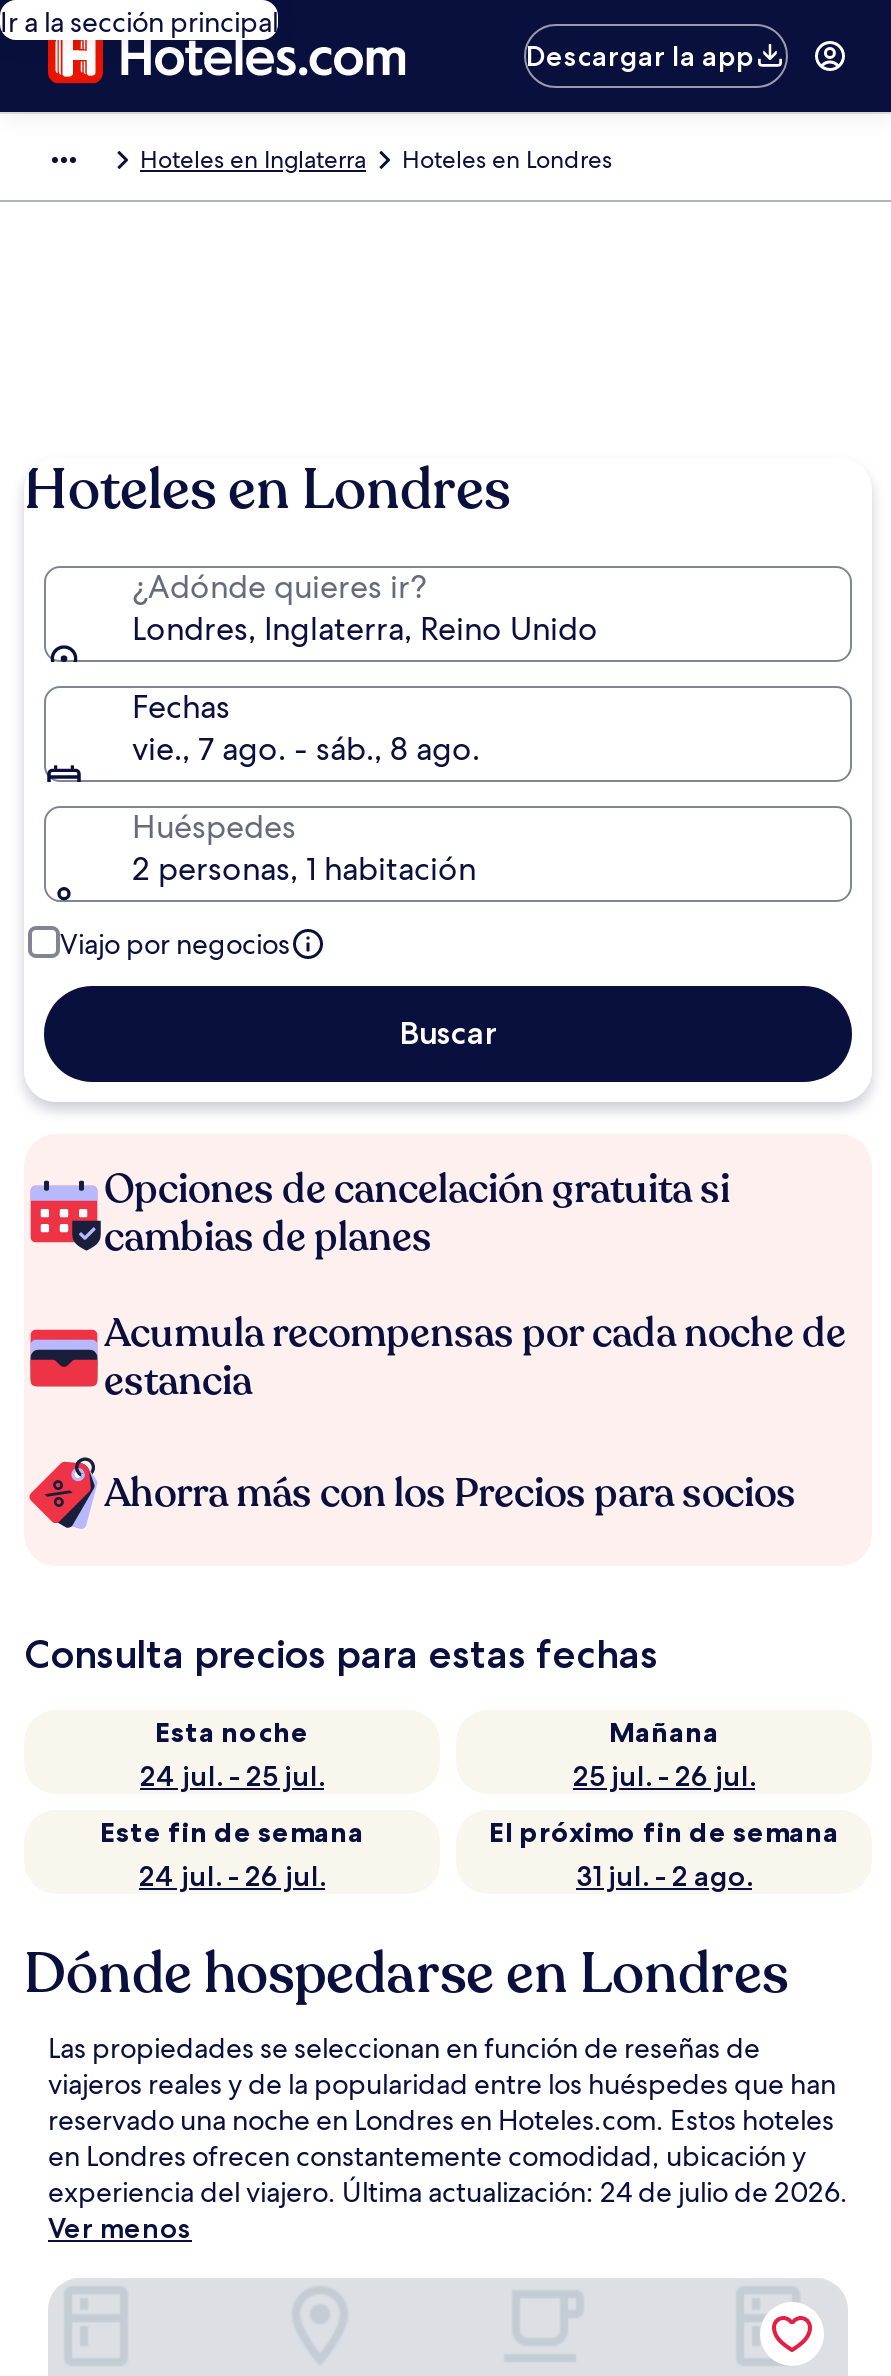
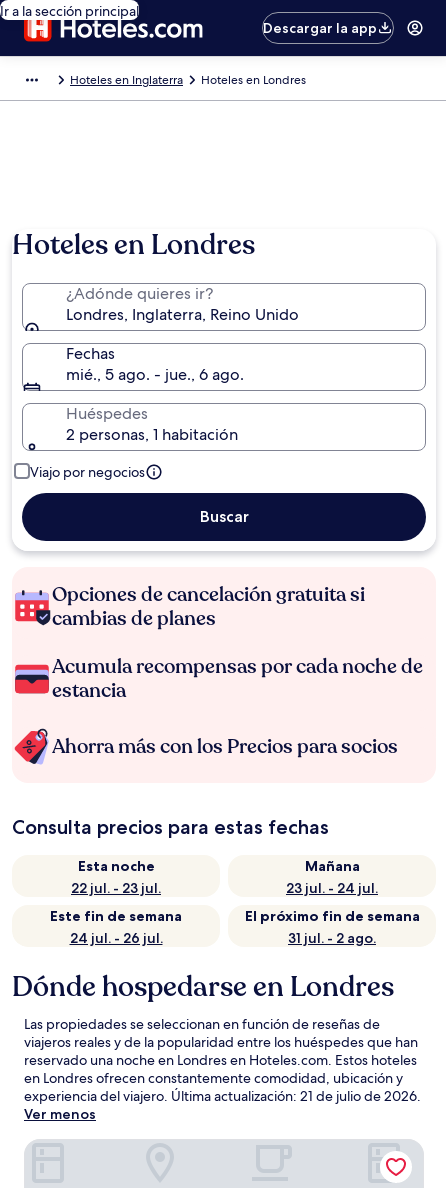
- vie., 7 ago. - sáb., 8 ago.
+ mié., 5 ago. - jue., 6 ago.

- 24 jul. - 25 jul.
+ 22 jul. - 23 jul.

- 25 jul. - 26 jul.
+ 23 jul. - 24 jul.

- experiencia del viajero. Última actualización: 24 de julio de 2026.
+ experiencia del viajero. Última actualización: 21 de julio de 2026.
